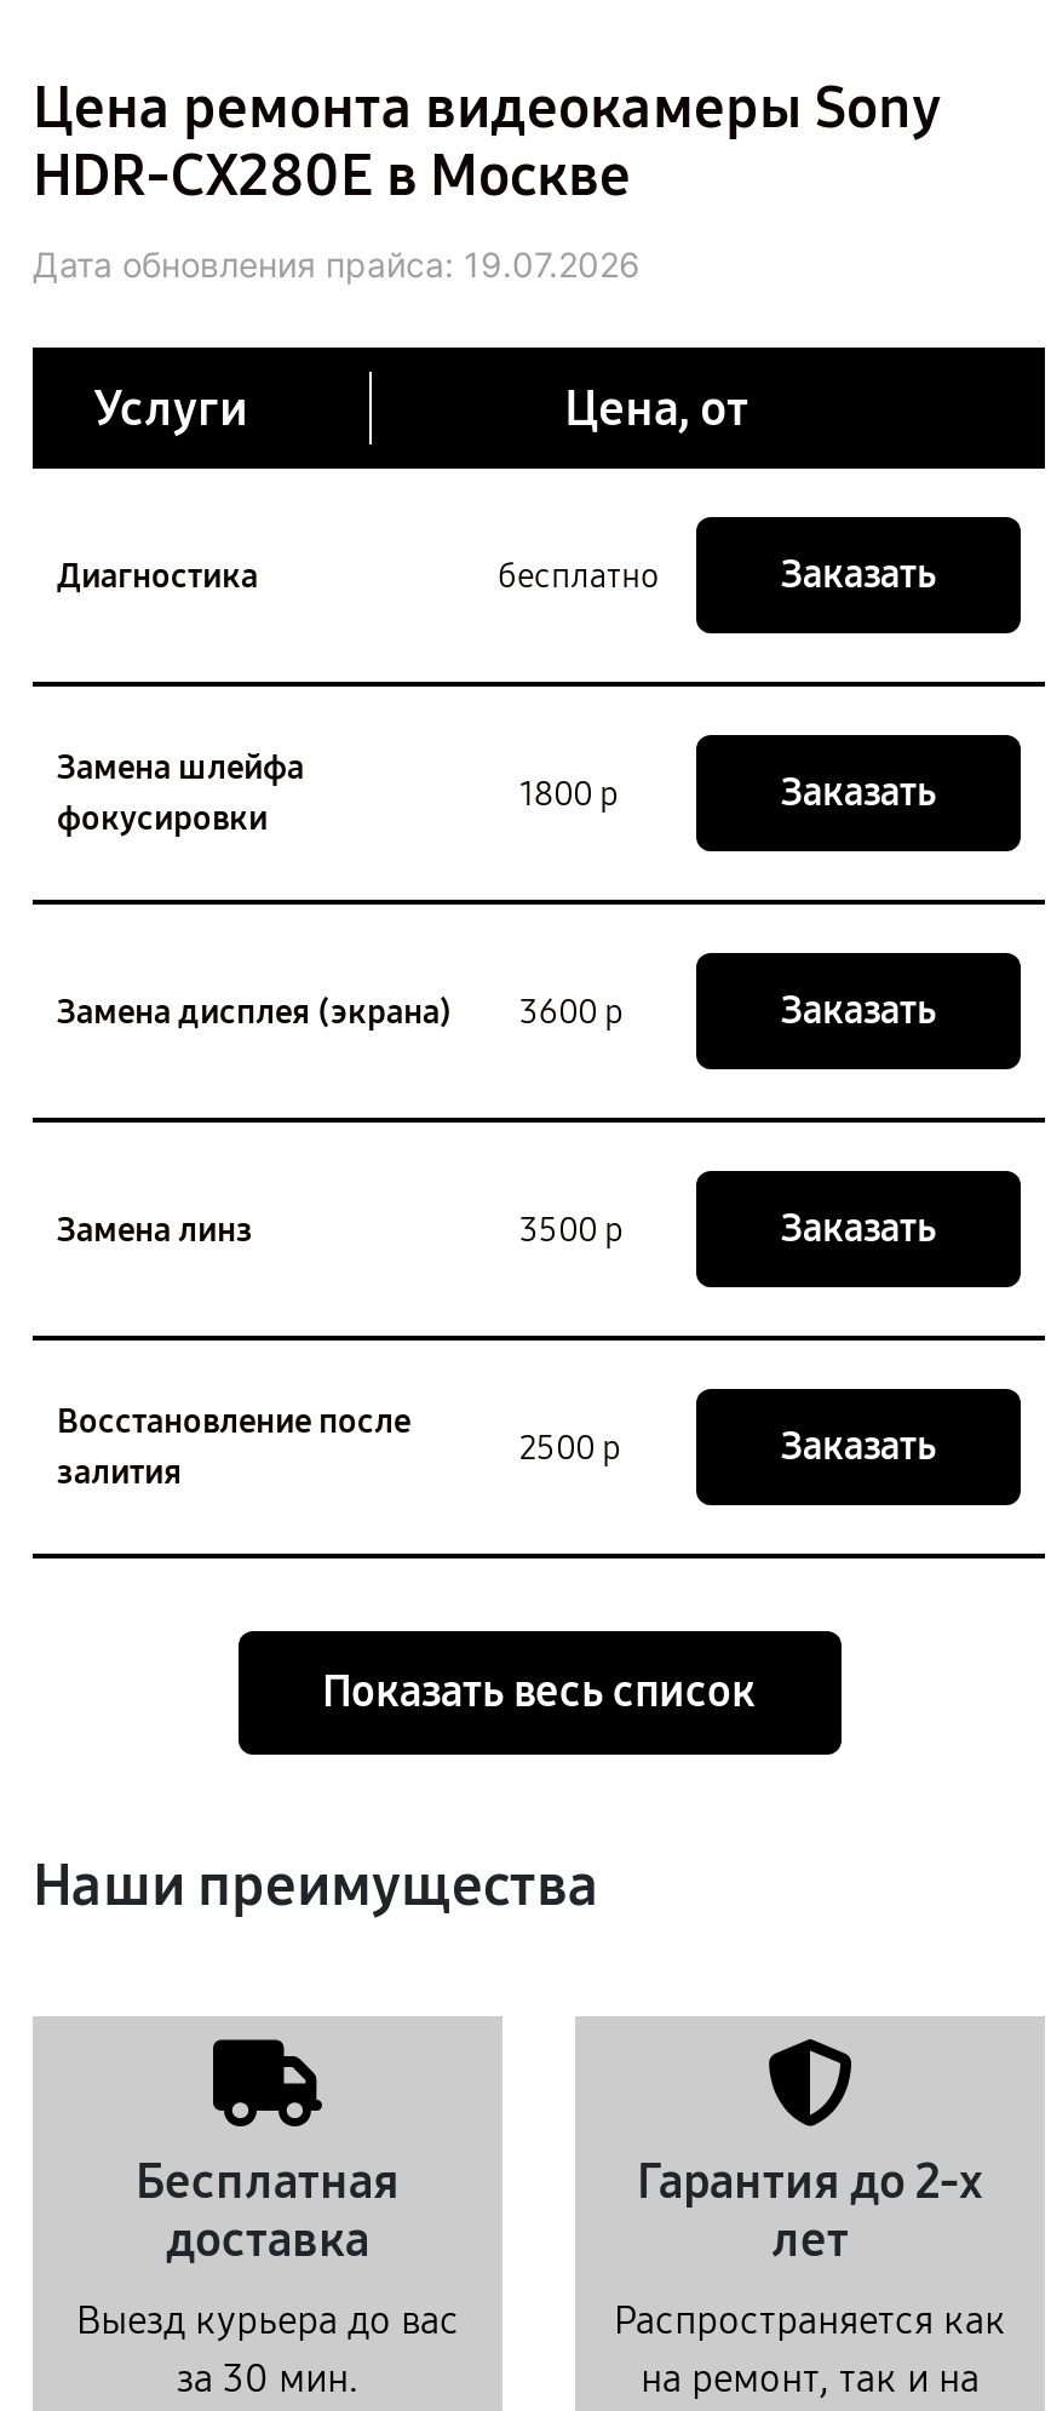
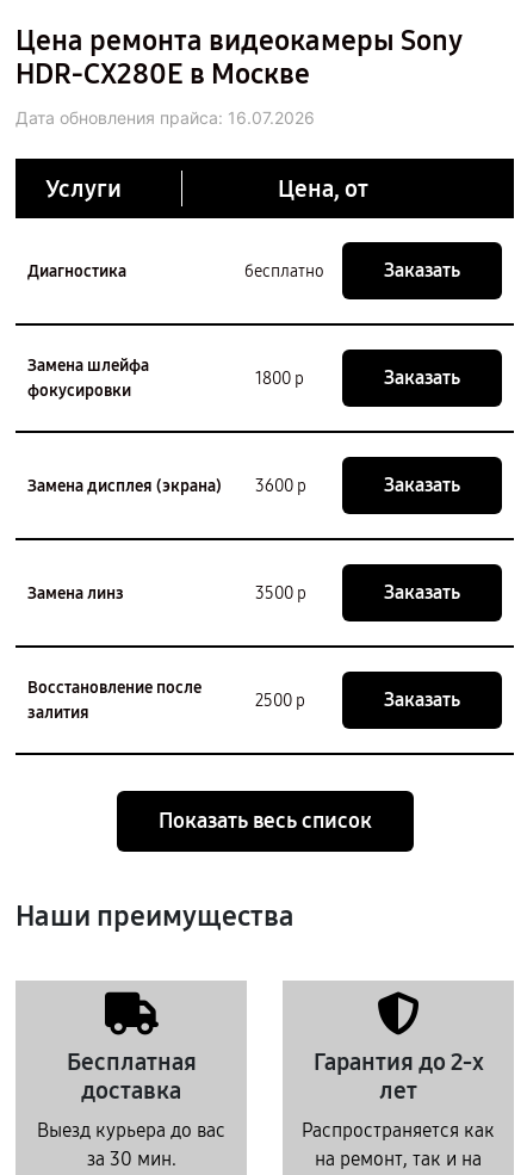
- Дата обновления прайса: 19.07.2026
+ Дата обновления прайса: 16.07.2026
